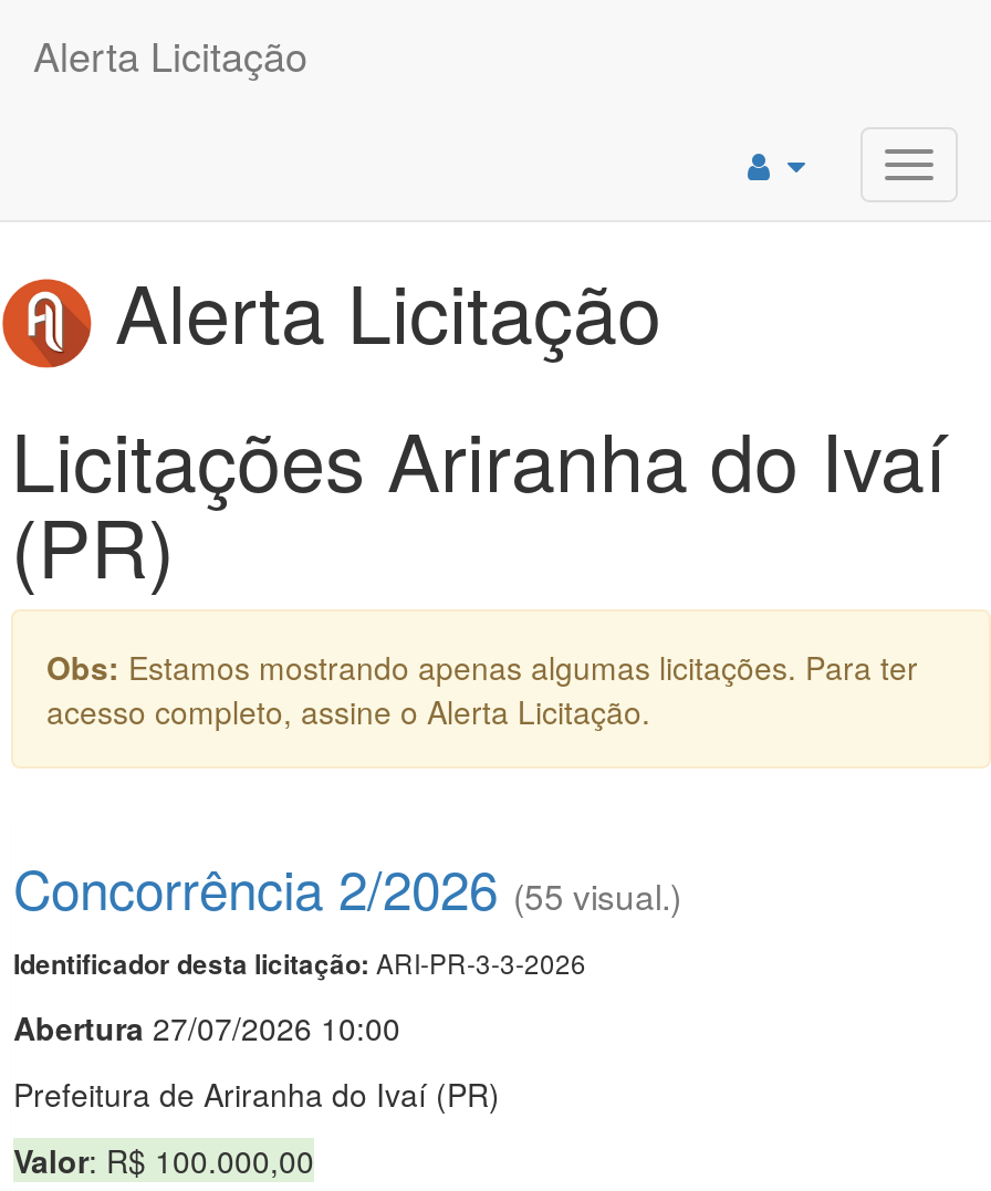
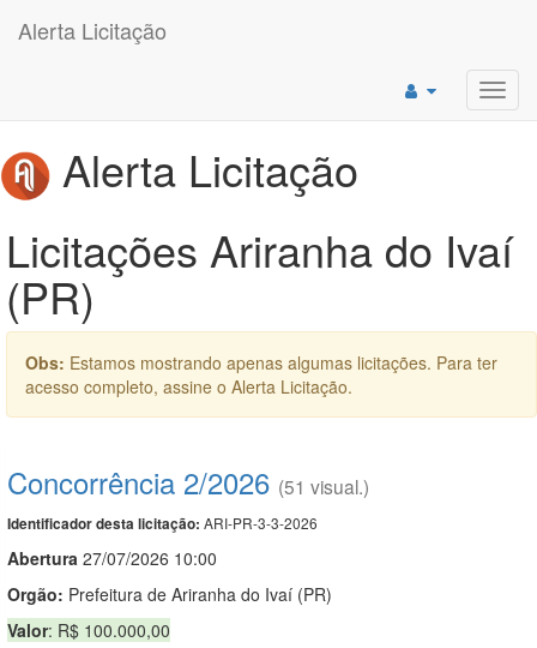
- Concorrência 2/2026 (55 visual.)
+ Concorrência 2/2026 (51 visual.)

- Prefeitura de Ariranha do Ivaí (PR)
+ Orgão: Prefeitura de Ariranha do Ivaí (PR)
